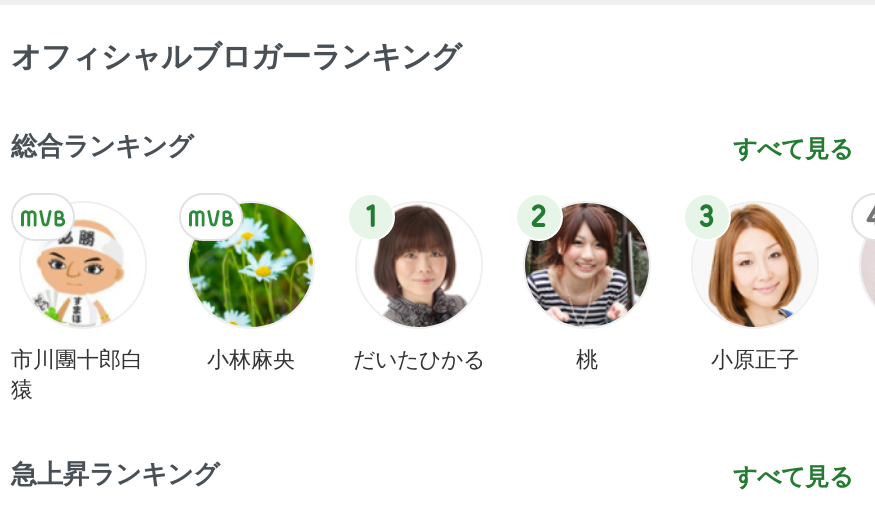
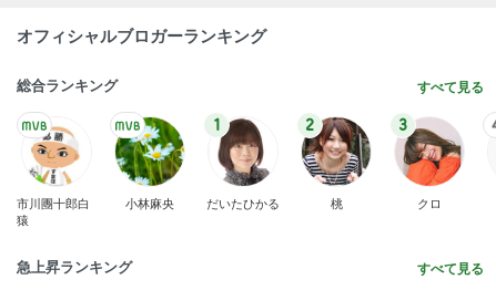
- [image]
- 小原正子
+ [image]
+ クロ
